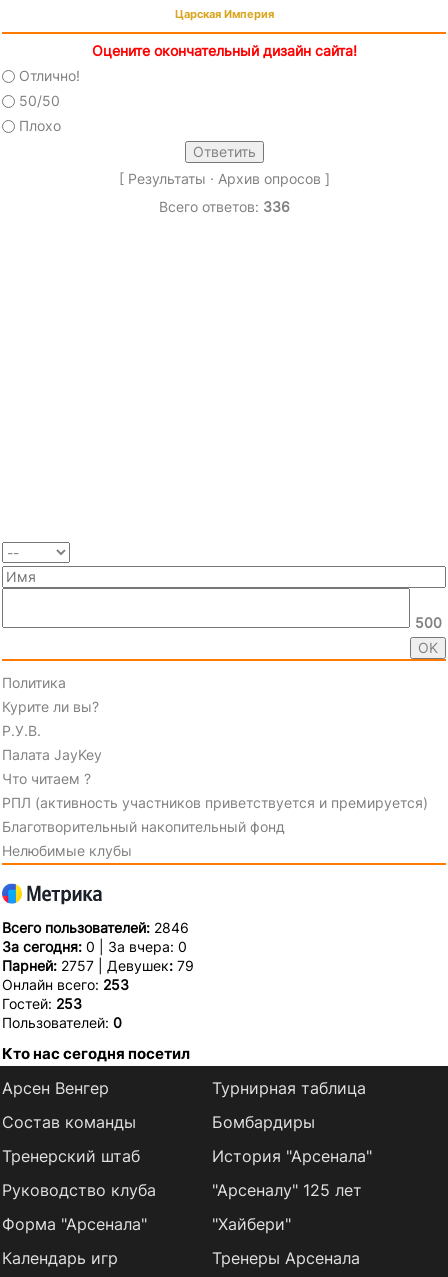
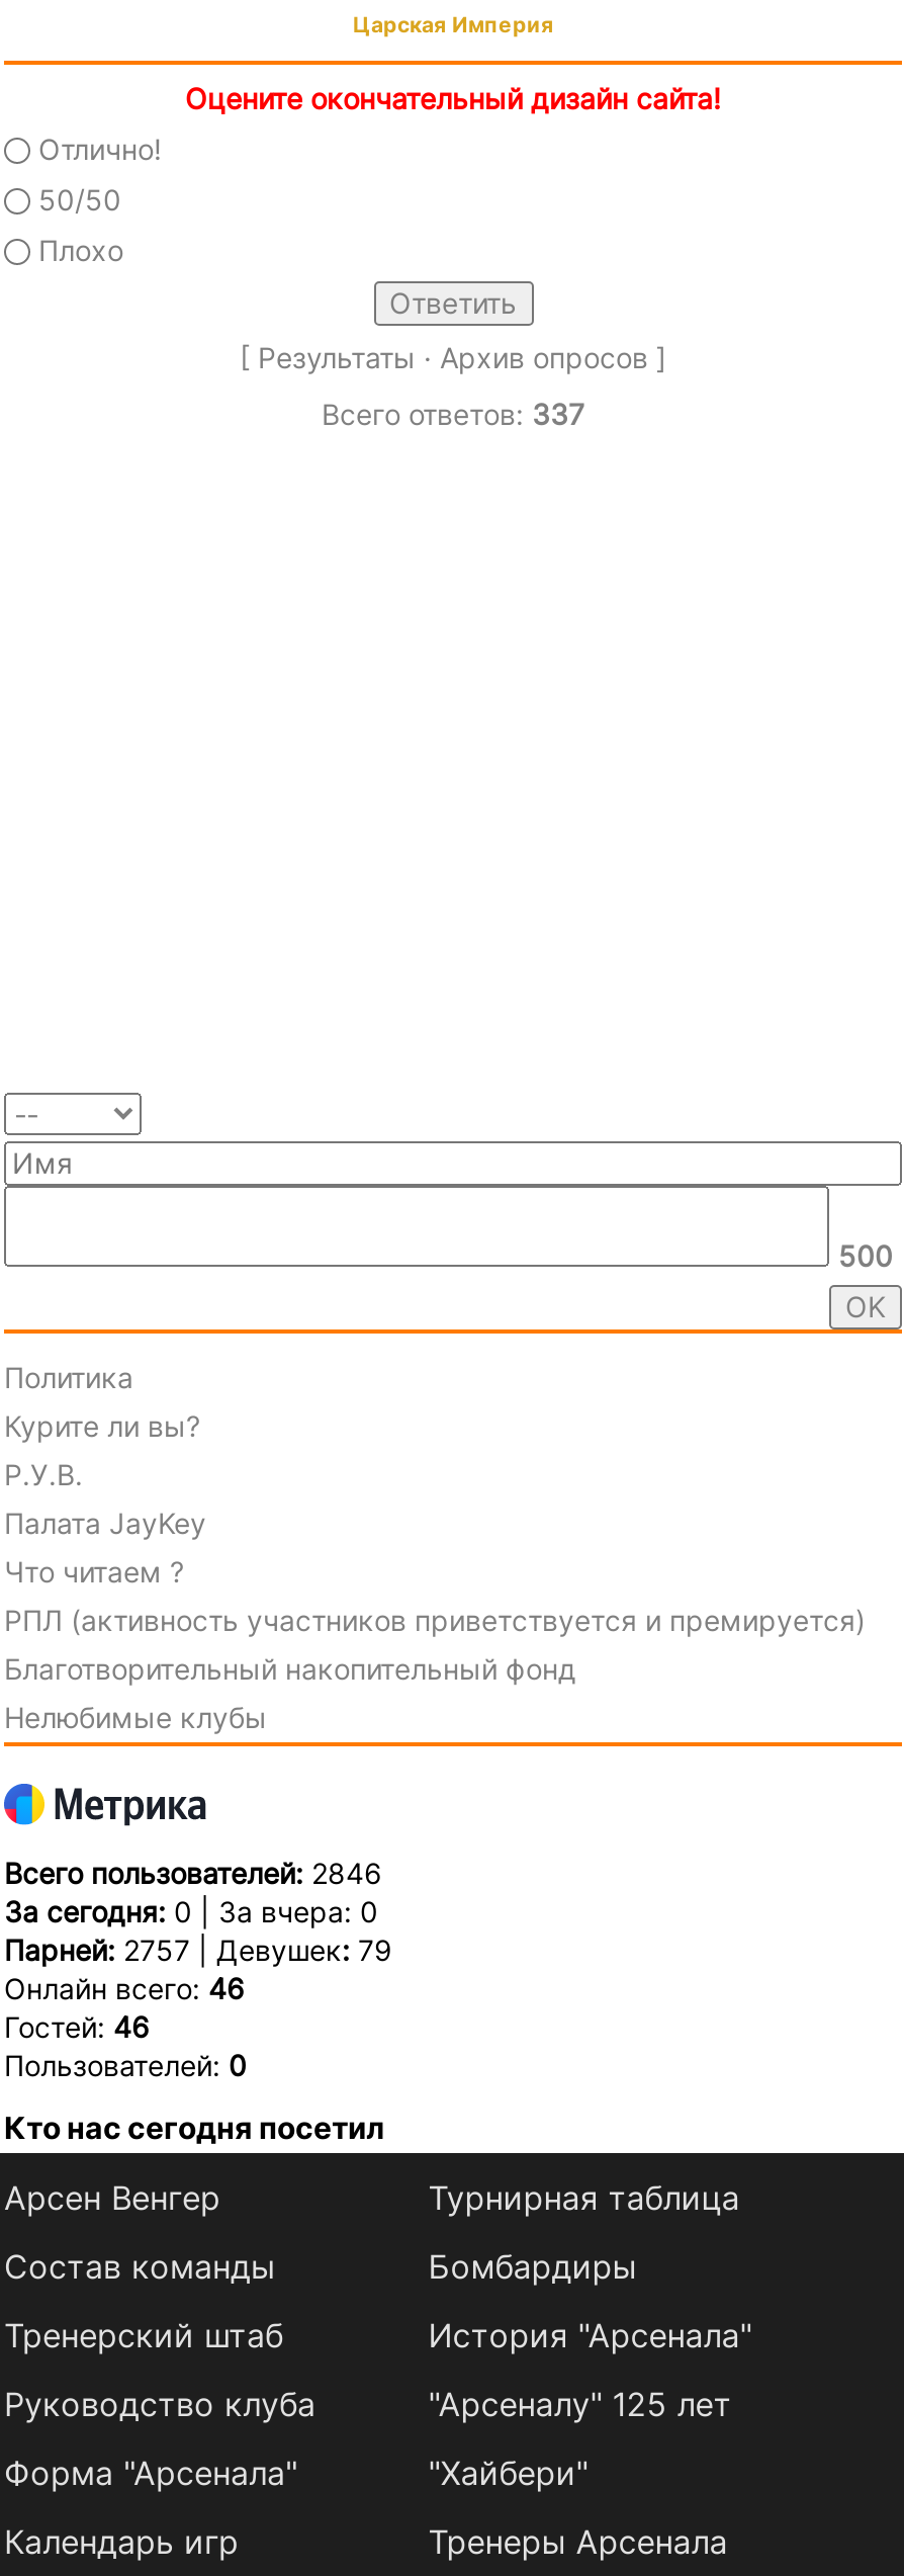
- Всего ответов: 336
+ Всего ответов: 337

- Онлайн всего: 253
+ Онлайн всего: 46

- Гостей: 253
+ Гостей: 46
